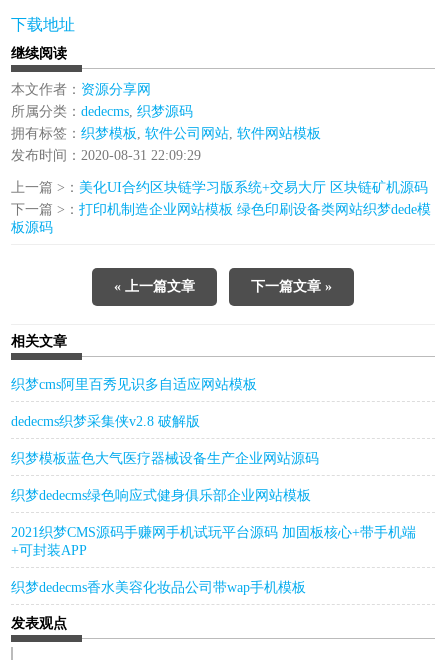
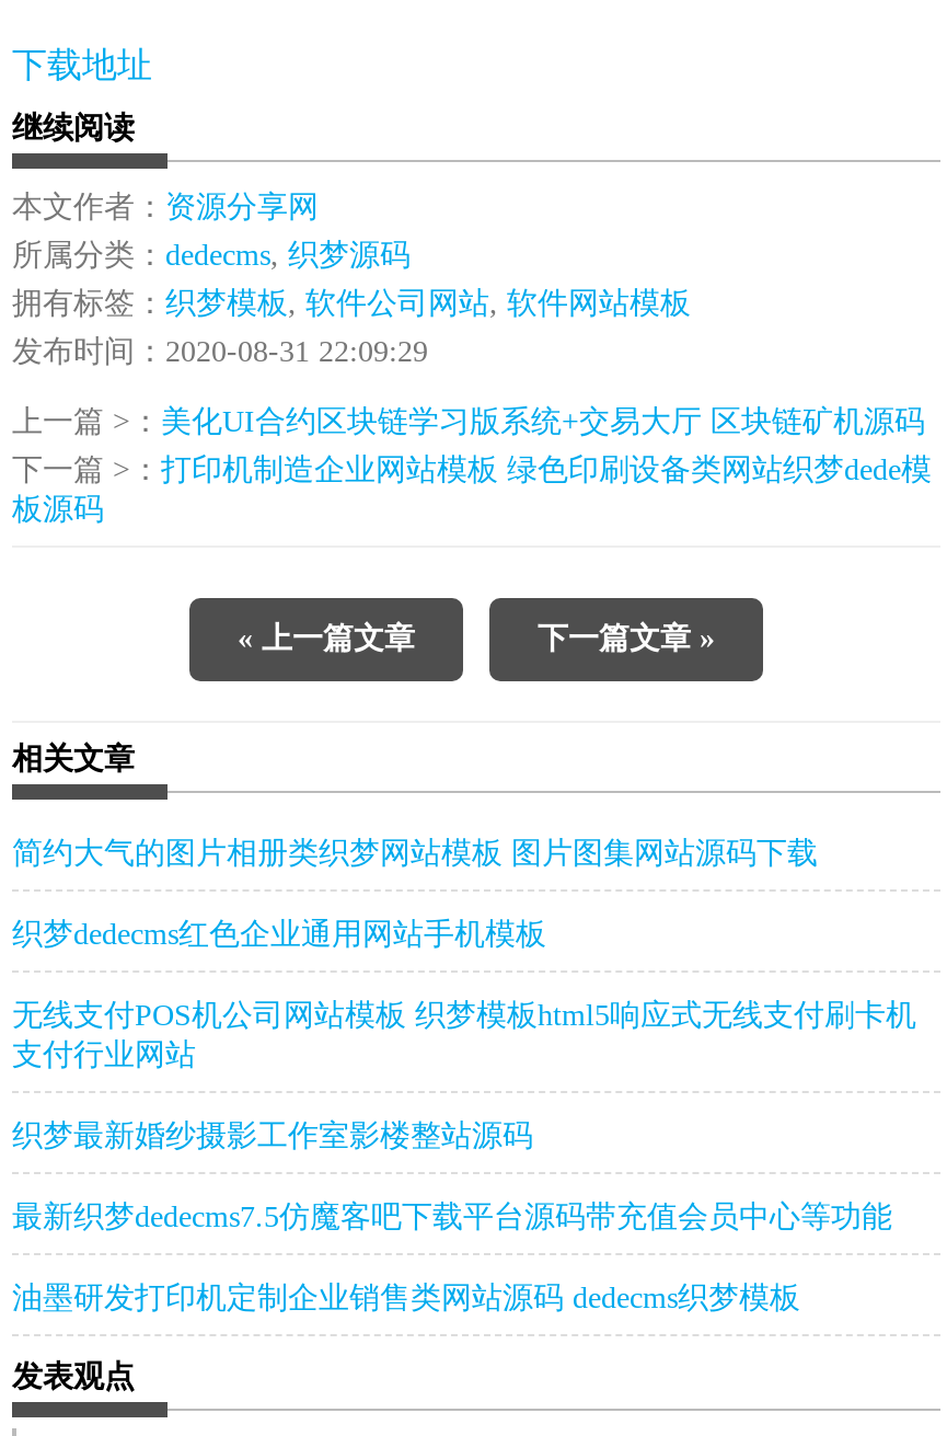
- 织梦cms阿里百秀见识多自适应网站模板
+ 简约大气的图片相册类织梦网站模板 图片图集网站源码下载

- dedecms织梦采集侠v2.8 破解版
+ 织梦dedecms红色企业通用网站手机模板

- 织梦模板蓝色大气医疗器械设备生产企业网站源码
+ 无线支付POS机公司网站模板 织梦模板html5响应式无线支付刷卡机
+ 支付行业网站

- 织梦dedecms绿色响应式健身俱乐部企业网站模板
+ 织梦最新婚纱摄影工作室影楼整站源码

- 2021织梦CMS源码手赚网手机试玩平台源码 加固板核心+带手机端
- +可封装APP
+ 最新织梦dedecms7.5仿魔客吧下载平台源码带充值会员中心等功能

- 织梦dedecms香水美容化妆品公司带wap手机模板
+ 油墨研发打印机定制企业销售类网站源码 dedecms织梦模板
